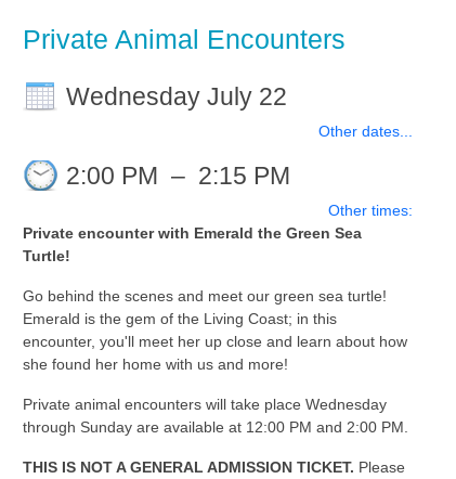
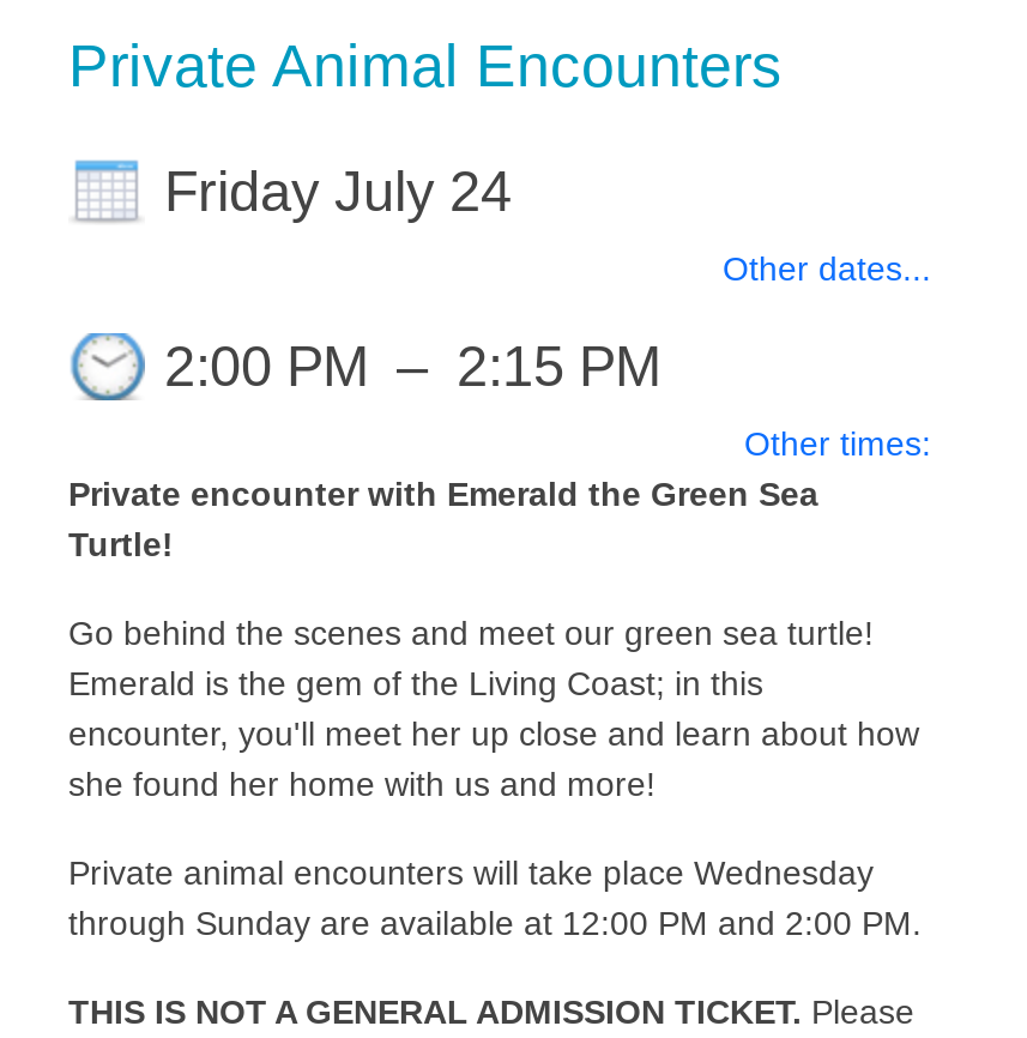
- Wednesday July 22
+ Friday July 24
